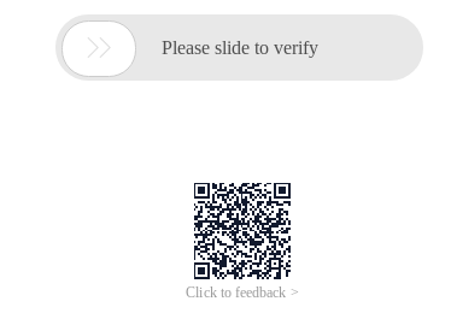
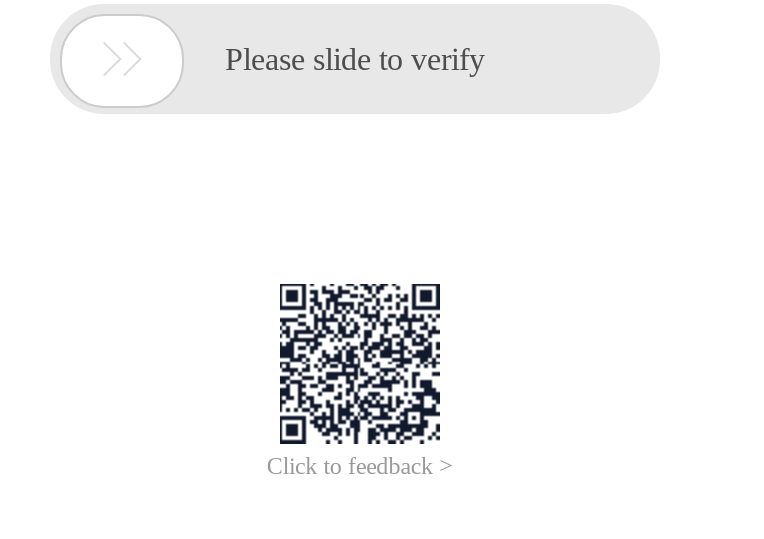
- [image]
+ [image]
